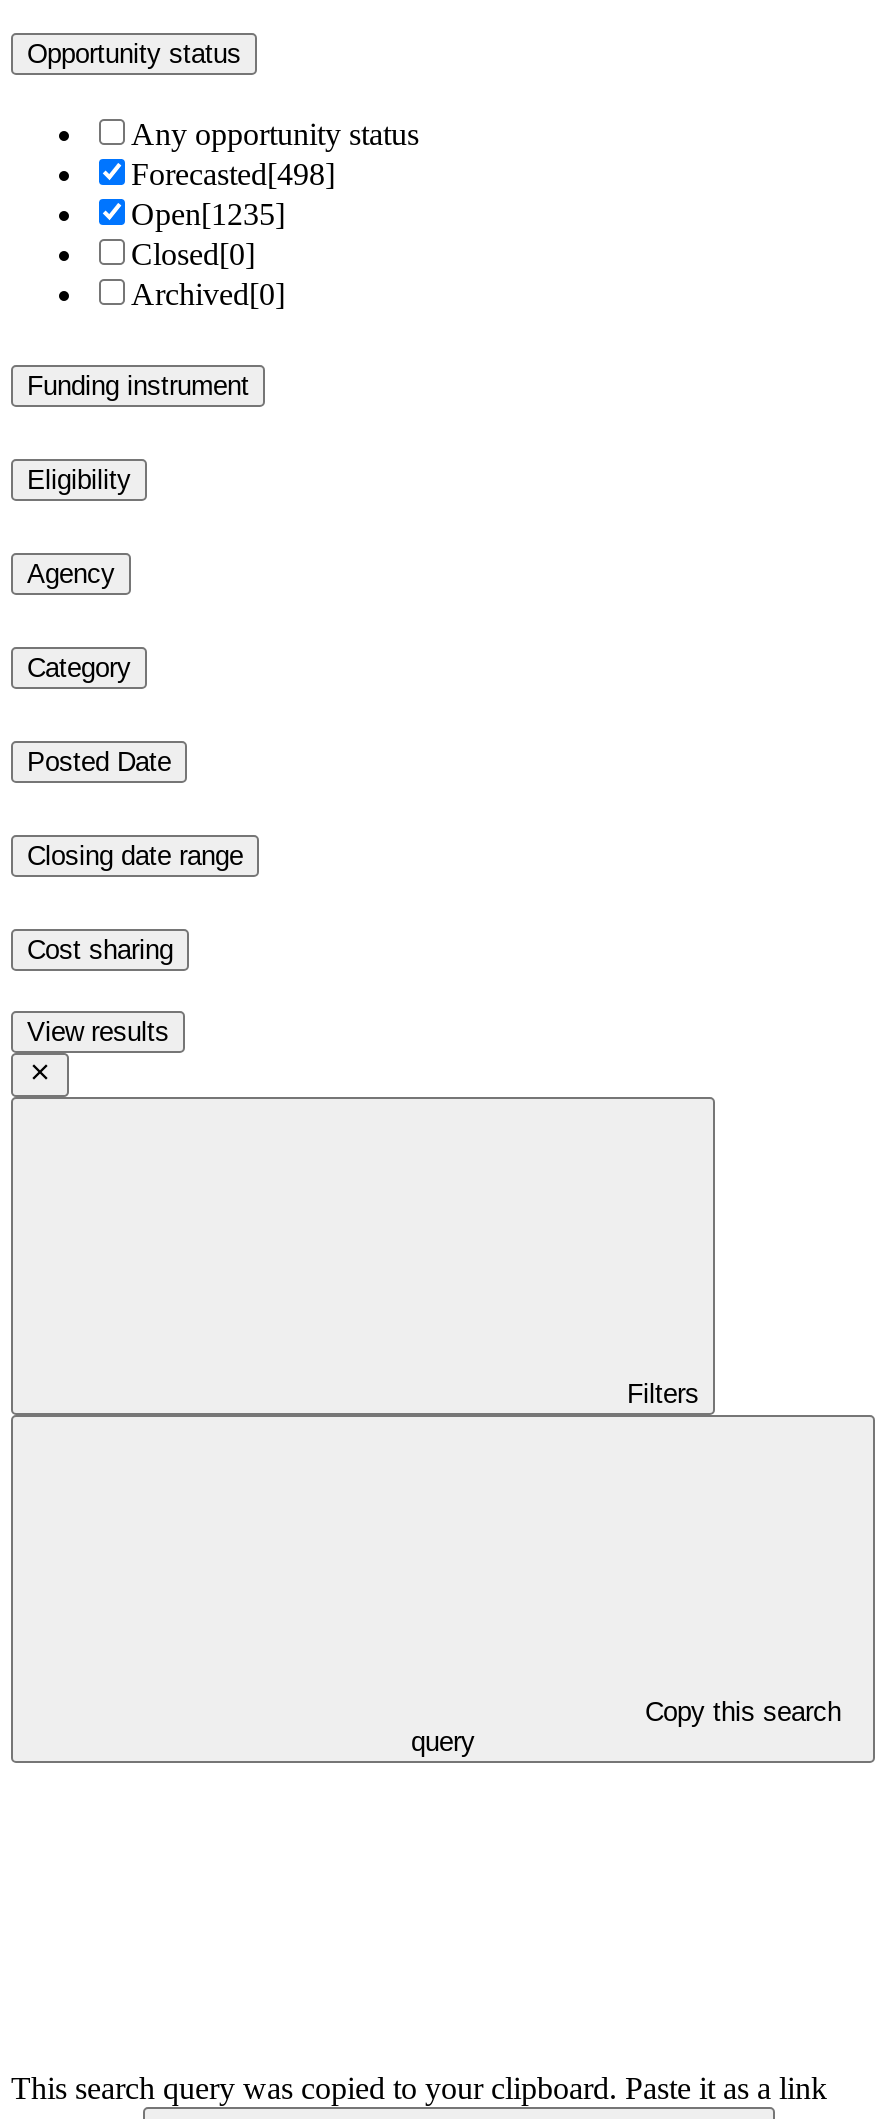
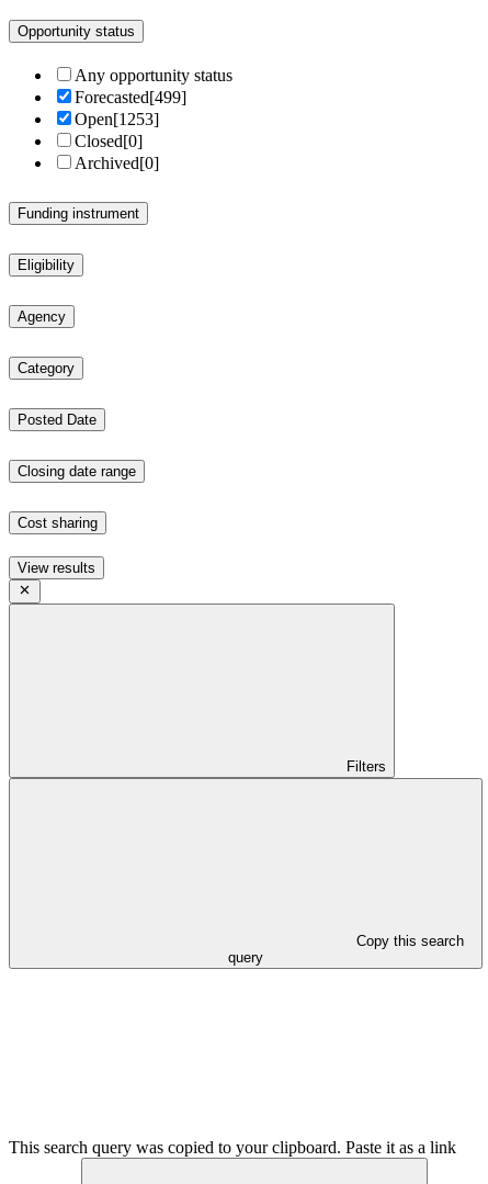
- Forecasted[498]
+ Forecasted[499]

- Open[1235]
+ Open[1253]
